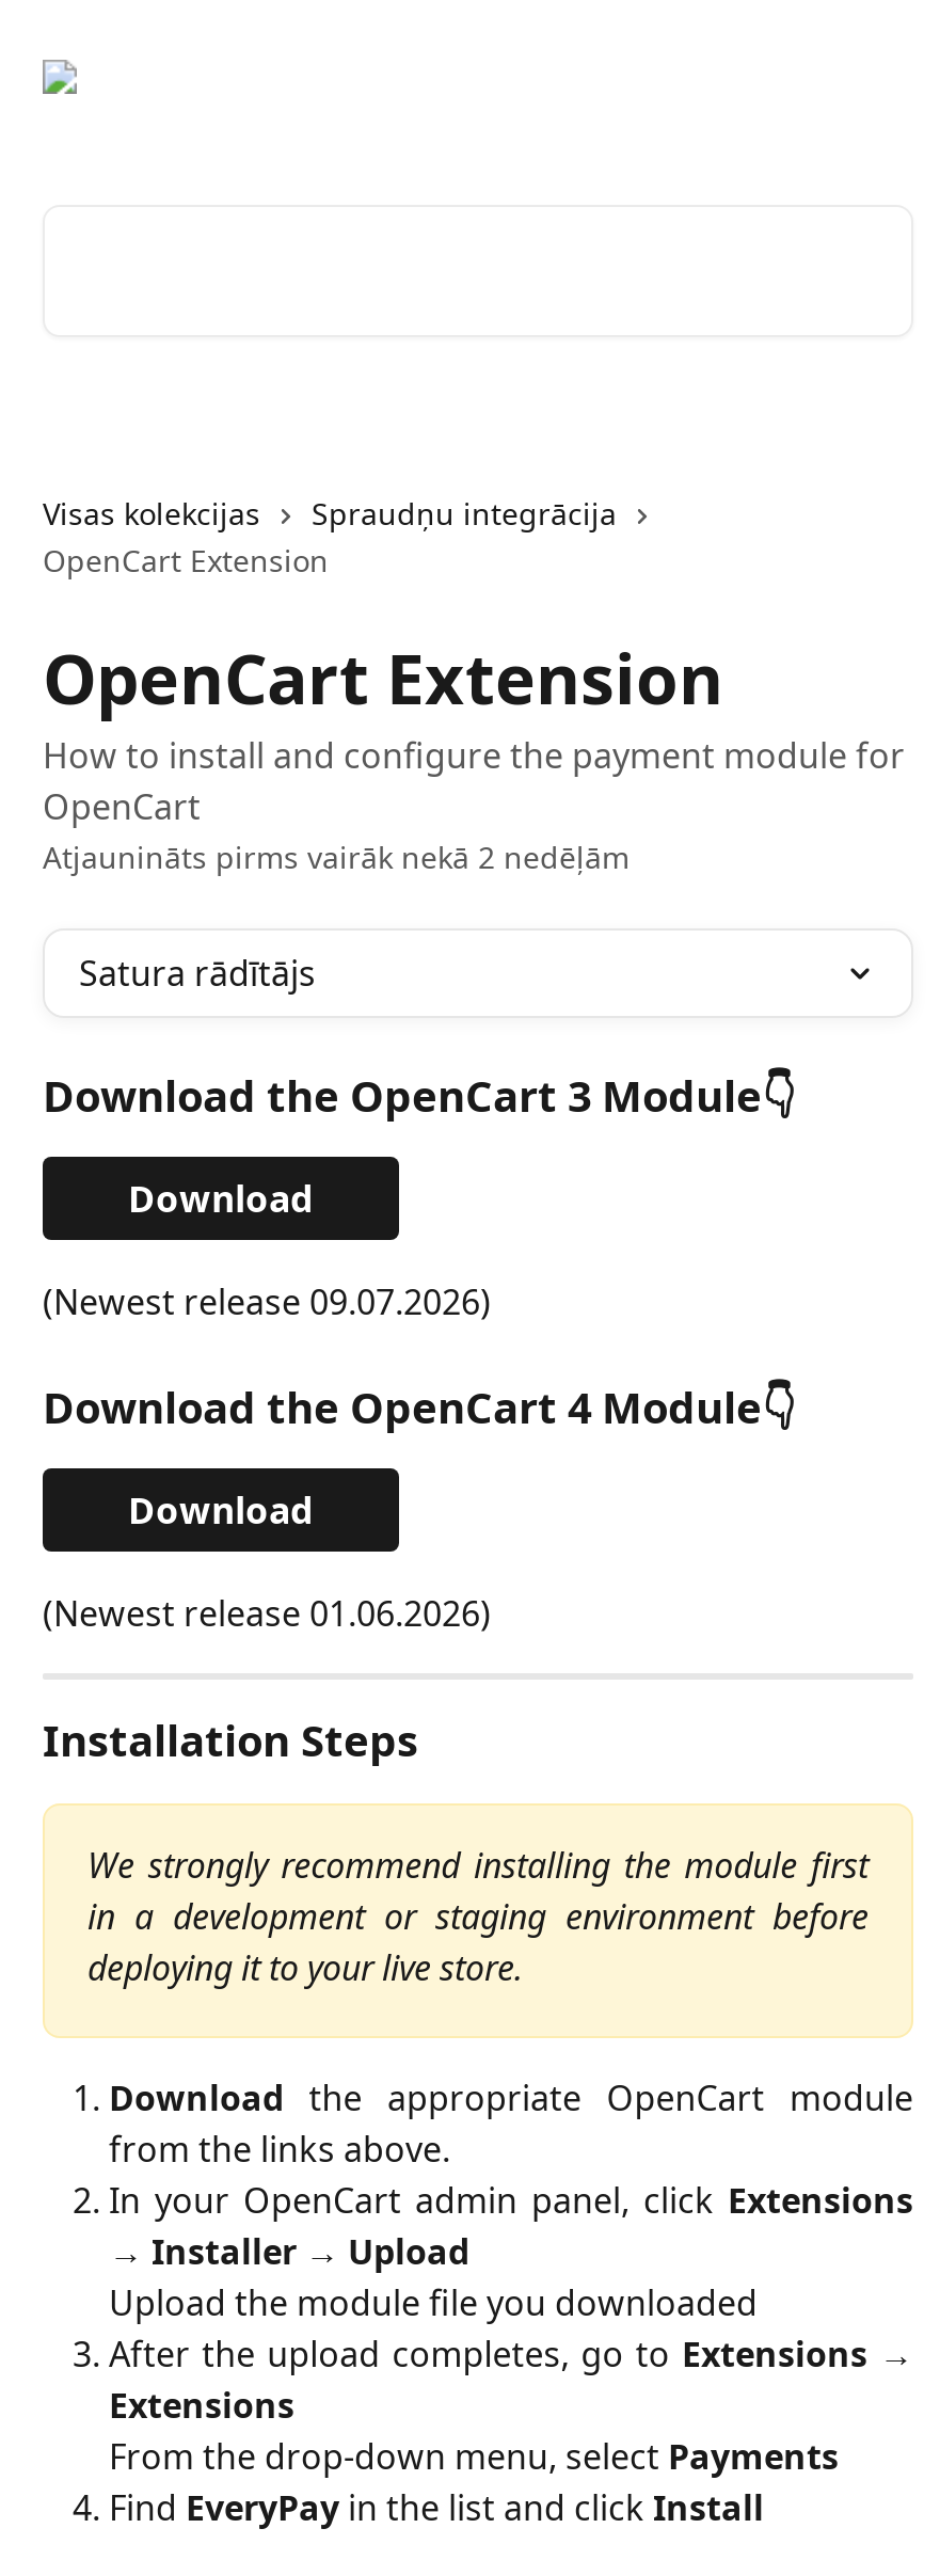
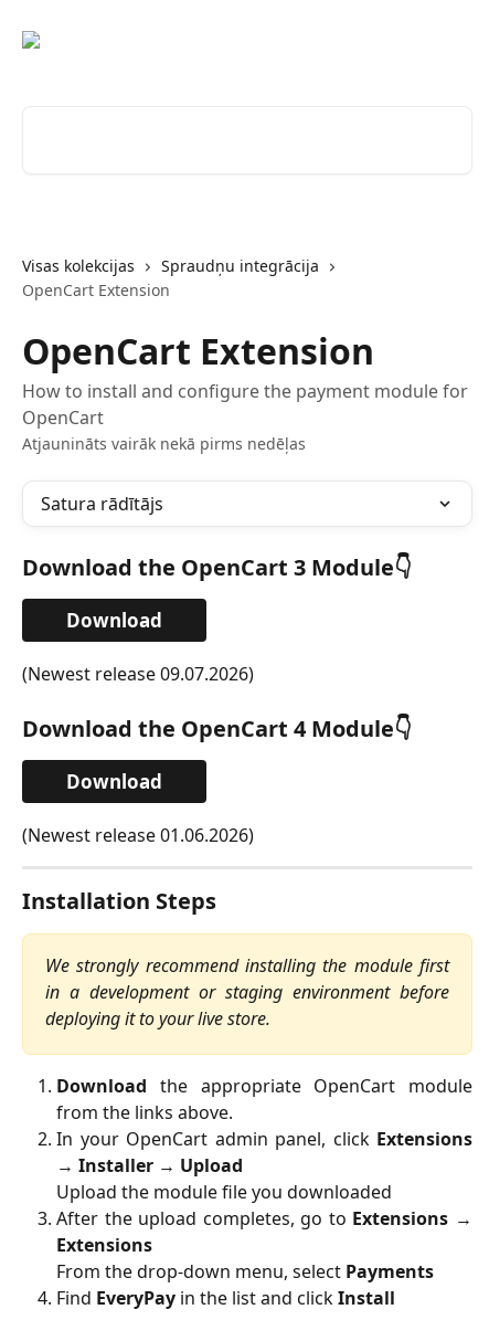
- Atjaunināts pirms vairāk nekā 2 nedēļām
+ Atjaunināts vairāk nekā pirms nedēļas
